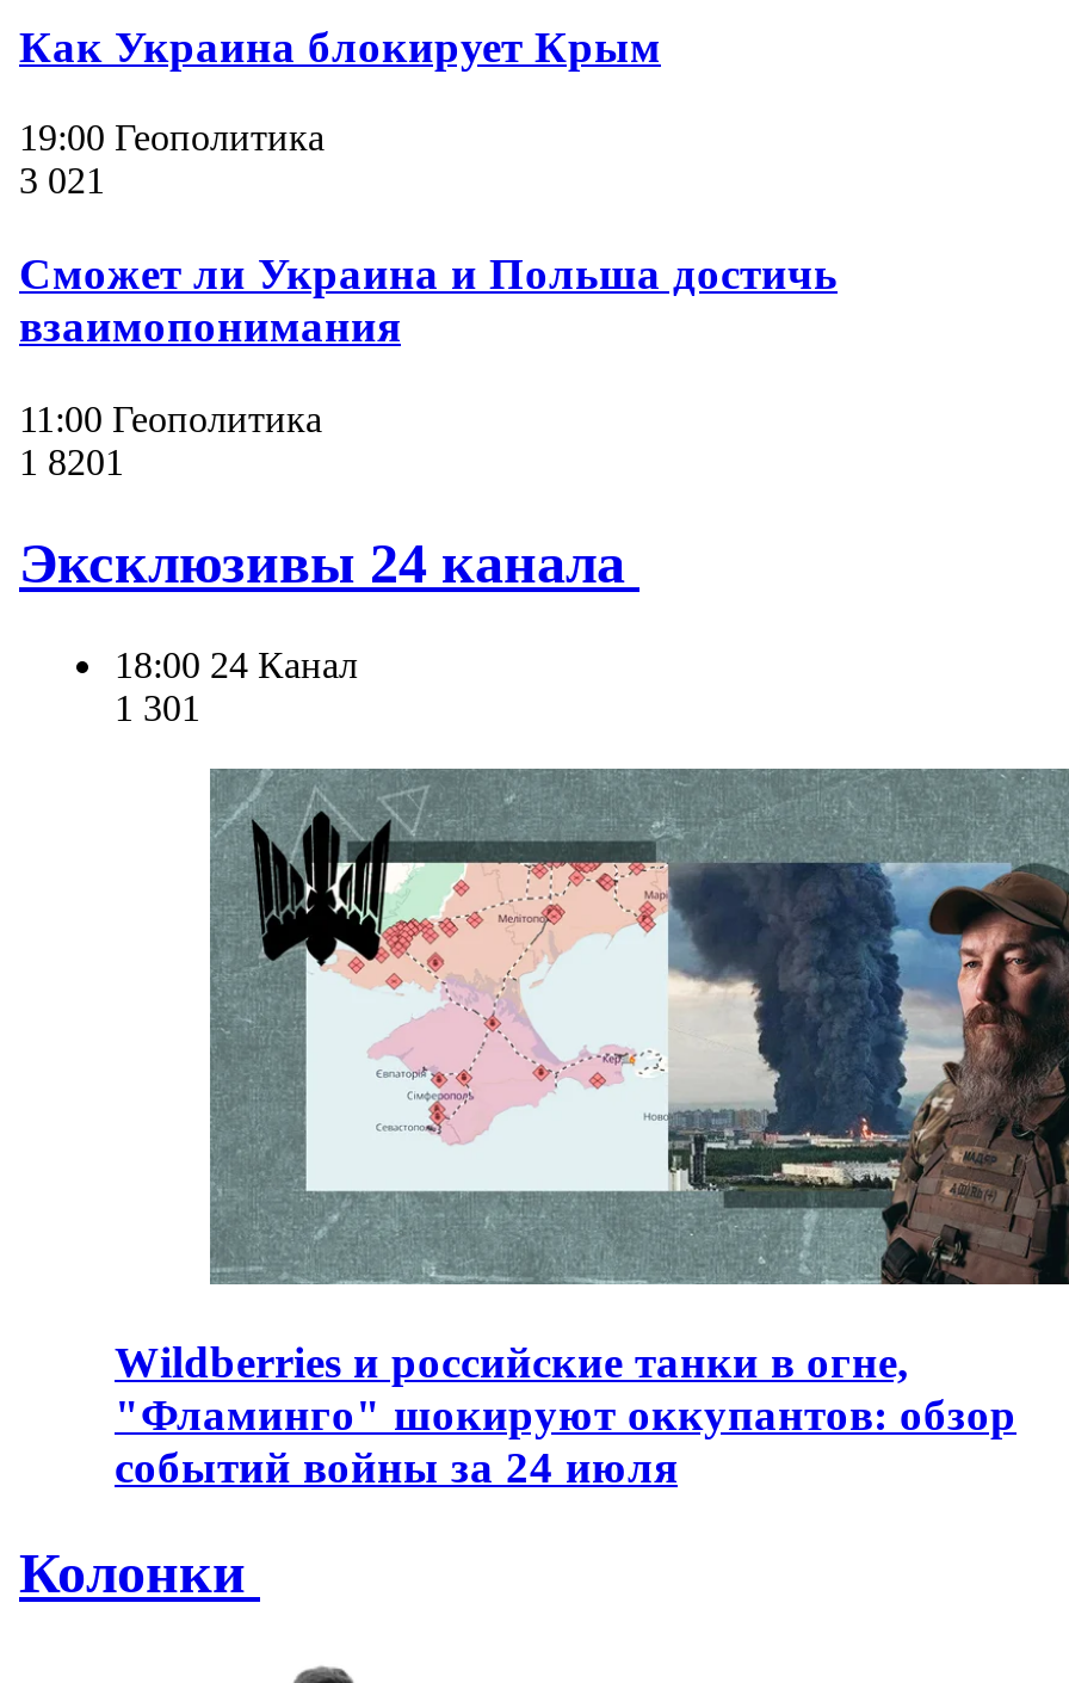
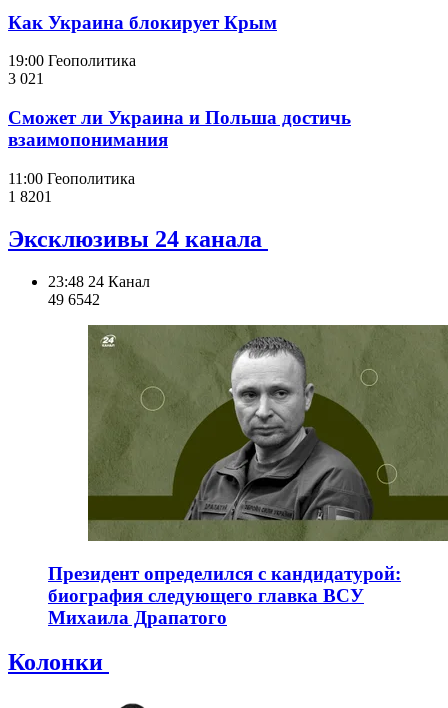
- 18:00 24 Канал
- 1 301
+ 23:48 24 Канал
+ 49 6542

- [image]
- Wildberries и российские танки в огне,
- "Фламинго" шокируют оккупантов: обзор
- событий войны за 24 июля
+ [image]
+ Президент определился с кандидатурой:
+ биография следующего главка ВСУ
+ Михаила Драпатого
